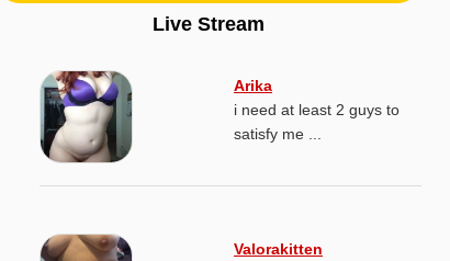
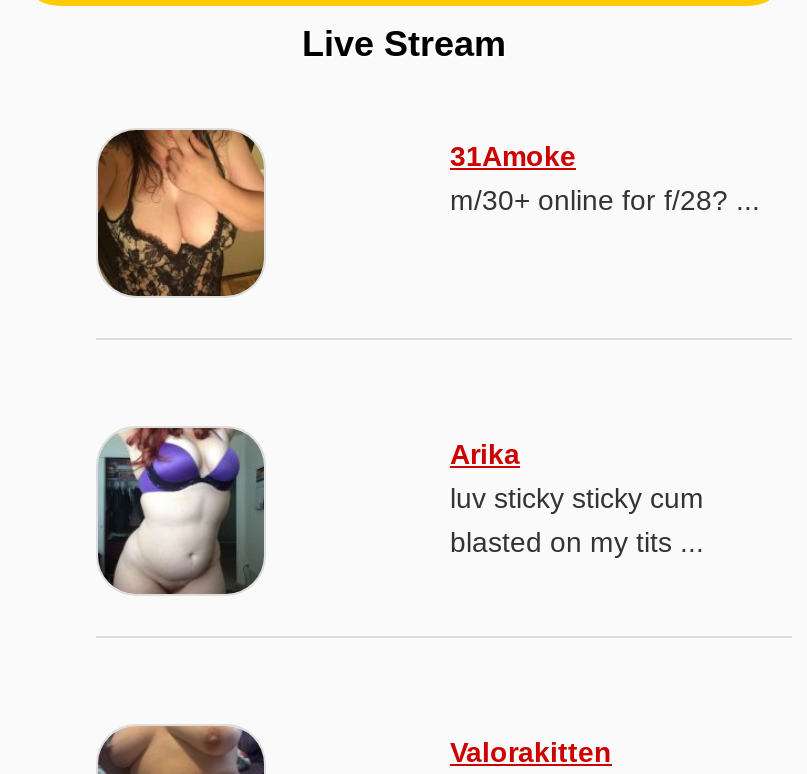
+ [image]

+ 31Amoke
+ m/30+ online for f/28? ...

- i need at least 2 guys to
- satisfy me ...
+ luv sticky sticky cum
+ blasted on my tits ...
